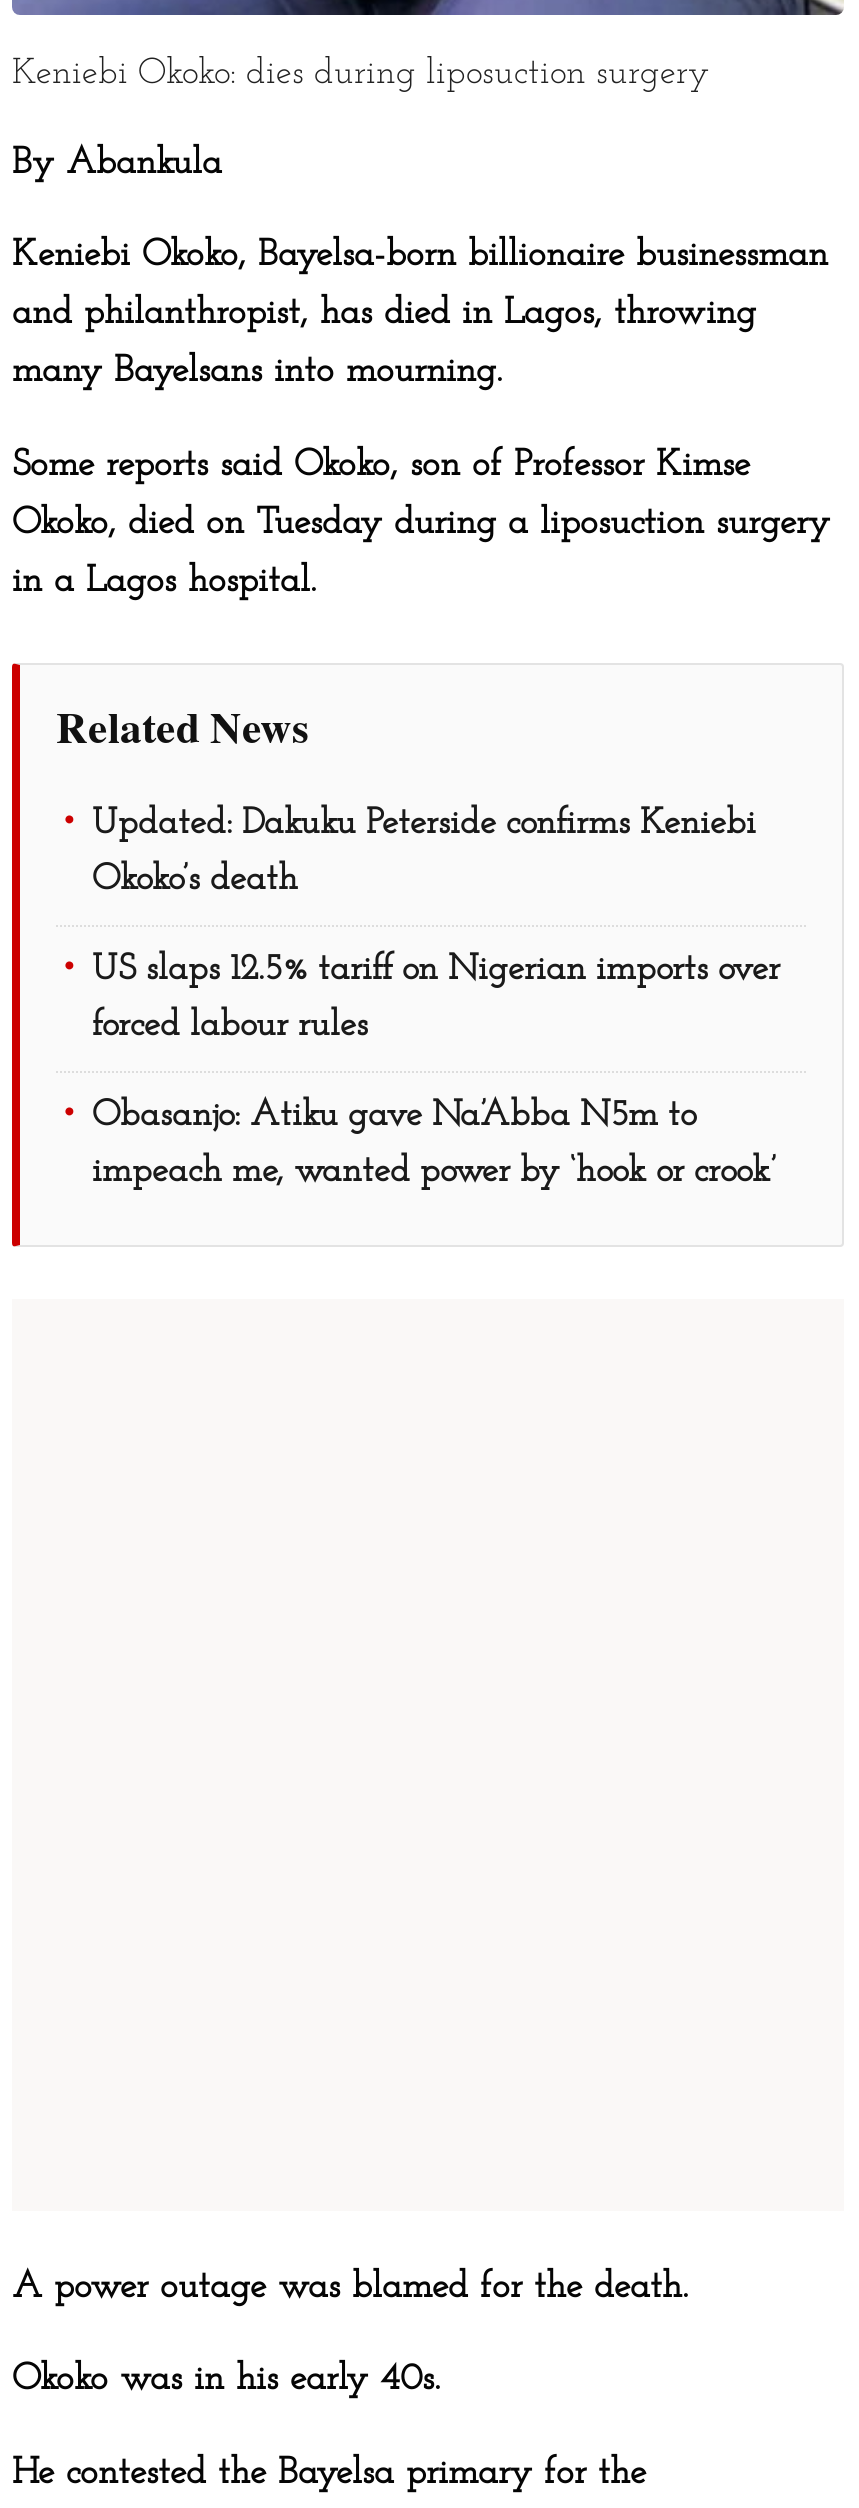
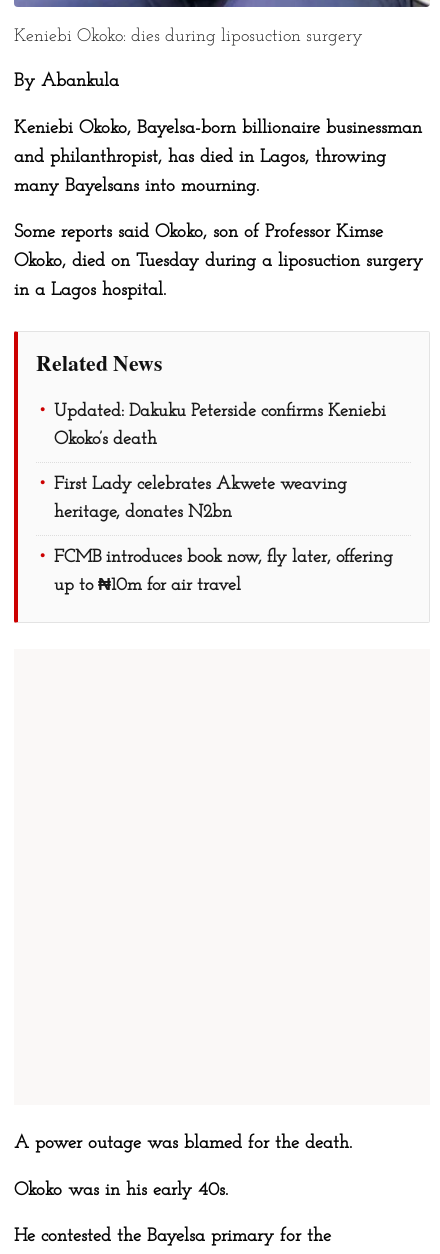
- US slaps 12.5% tariff on Nigerian imports over
+ First Lady celebrates Akwete weaving

- forced labour rules
+ heritage, donates N2bn

- Obasanjo: Atiku gave Na’Abba N5m to
+ FCMB introduces book now, fly later, offering

- impeach me, wanted power by ‘hook or crook’
+ up to ₦10m for air travel
